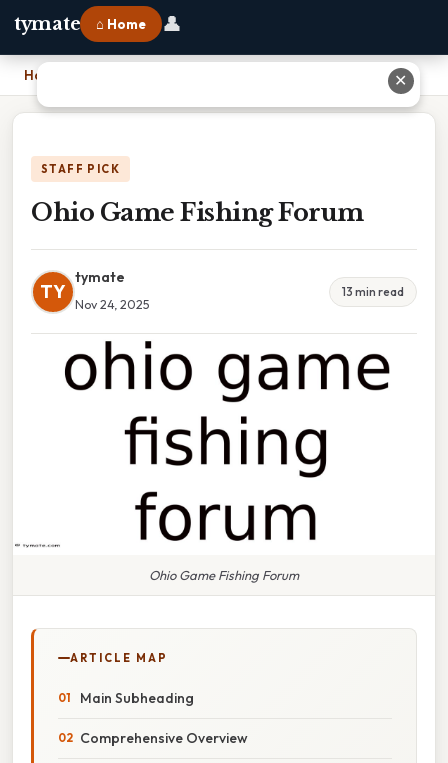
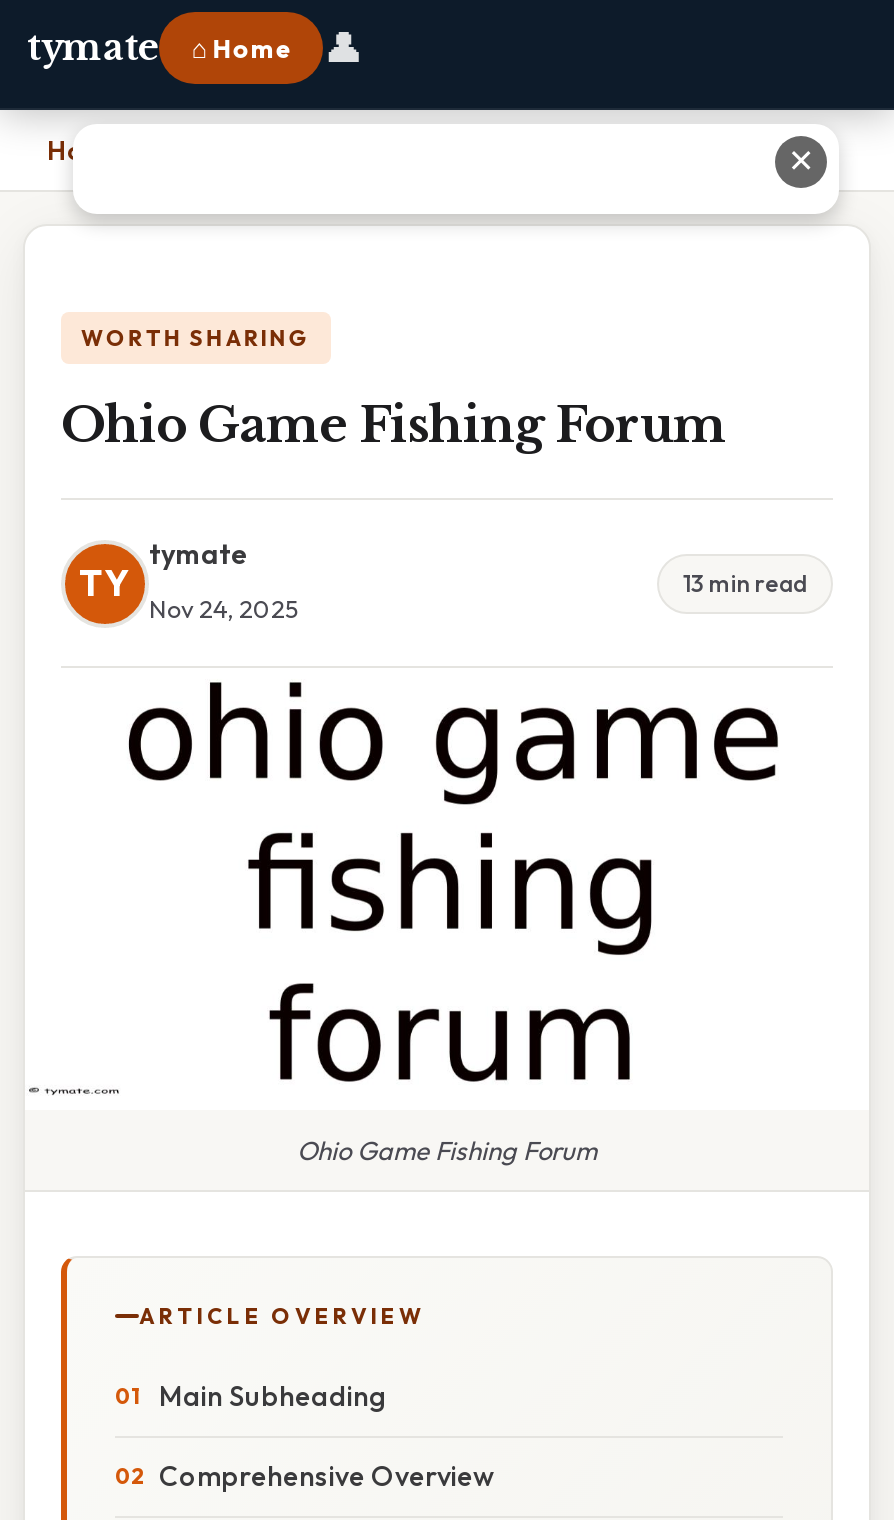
- STAFF PICK
+ WORTH SHARING

- ARTICLE MAP
+ ARTICLE OVERVIEW
